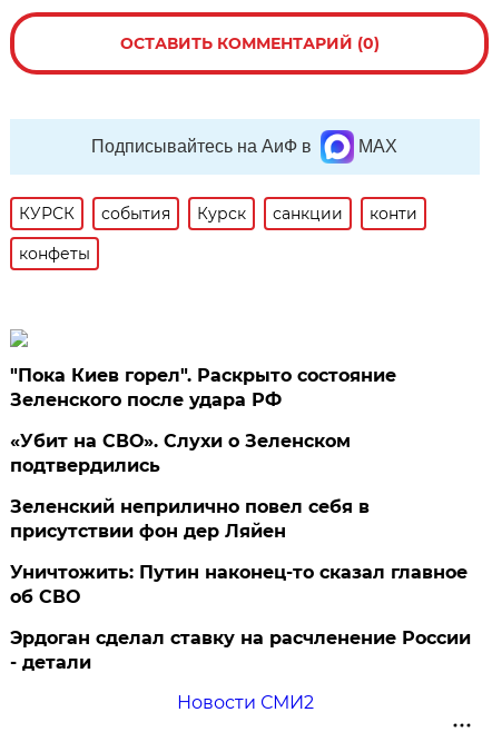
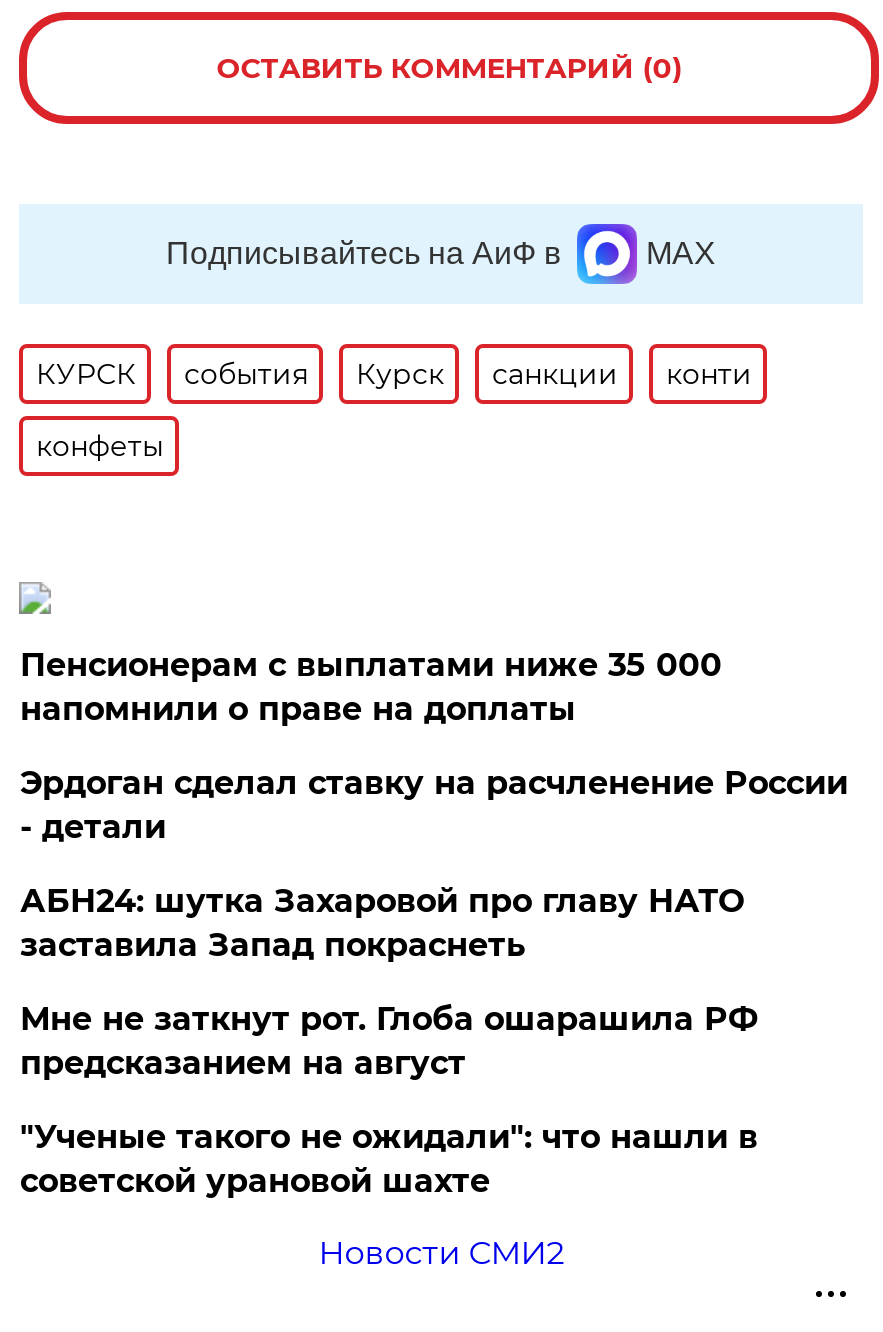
- "Пока Киев горел". Раскрыто состояние
- Зеленского после удара РФ
- «Убит на СВО». Слухи о Зеленском
- подтвердились
- Зеленский неприлично повел cебя в
- присутствии фон дер Ляйен
- Уничтожить: Путин наконец-то сказал главное
- об СВО
+ Пенсионерам с выплатами ниже 35 000
+ напомнили о праве на доплаты

moved up: Эрдоган сделал ставку на расчленение России | - детали

+ АБН24: шутка Захаровой про главу НАТО
+ заставила Запад покраснеть
+ Мне не заткнут рот. Глоба ошарашила РФ
+ предсказанием на август
+ "Ученые такого не ожидали": что нашли в
+ советской урановой шахте
